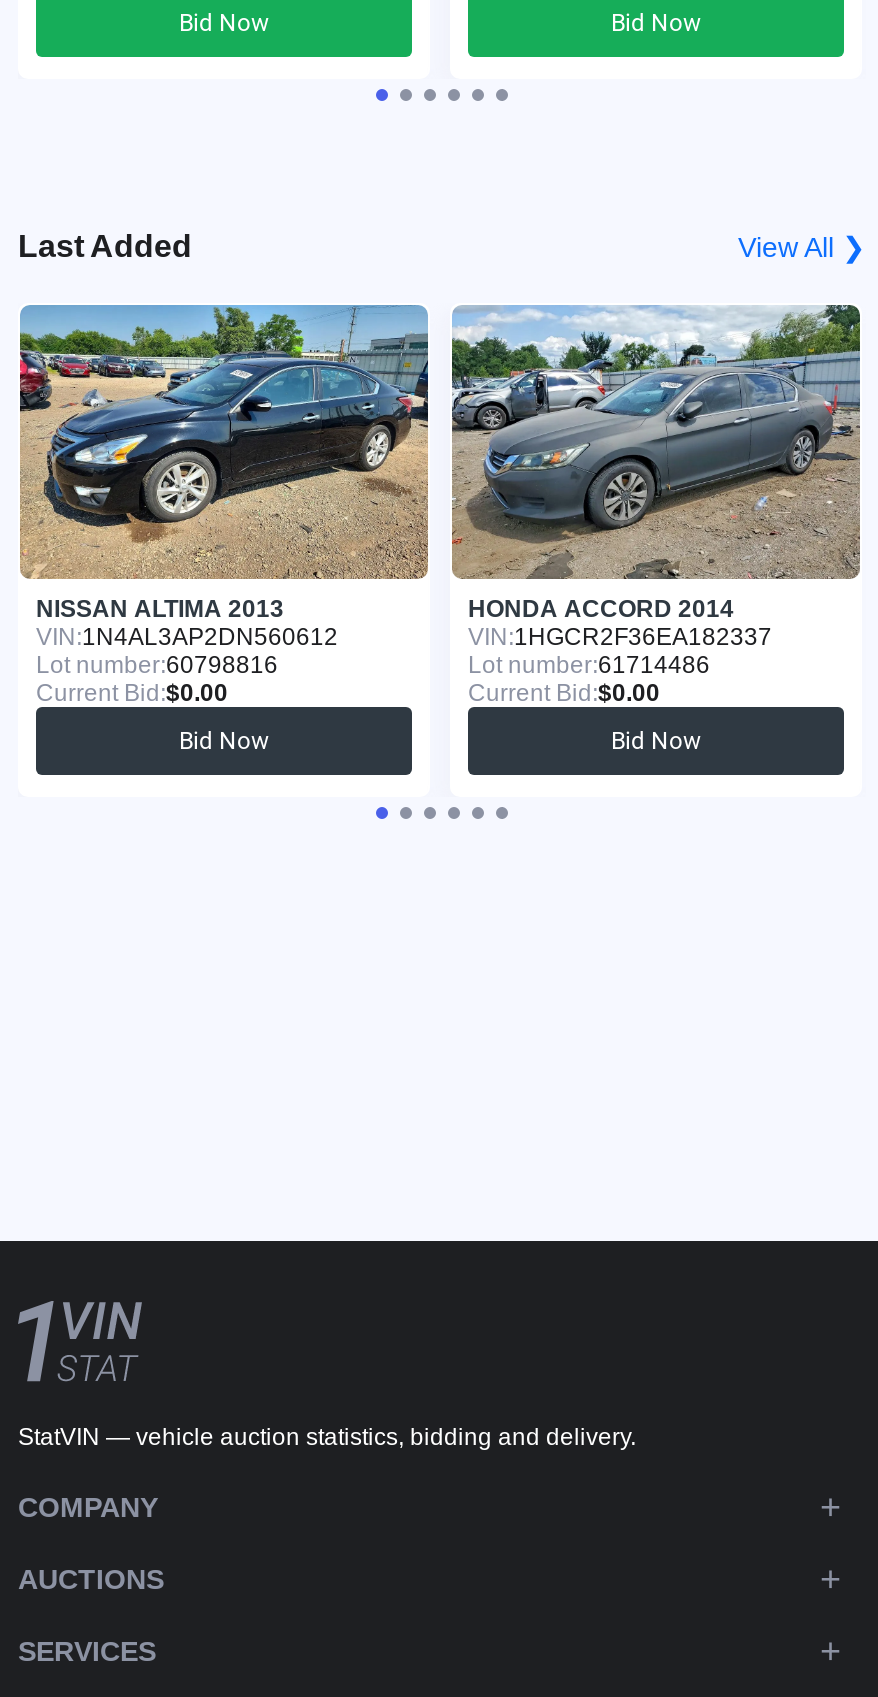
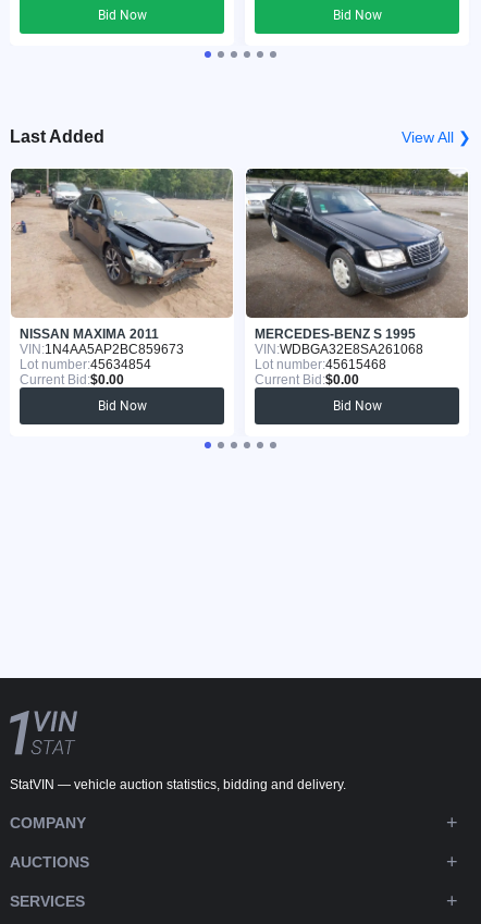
- [image]
- NISSAN ALTIMA 2013
+ [image]
+ NISSAN MAXIMA 2011

- [image]
- HONDA ACCORD 2014
- VIN: 1HGCR2F36EA182337
- Lot number:61714486
+ [image]
+ MERCEDES-BENZ S 1995
+ VIN: WDBGA32E8SA261068
+ Lot number:45615468

- VIN: 1N4AL3AP2DN560612
+ VIN: 1N4AA5AP2BC859673

- Lot number:60798816
+ Lot number:45634854
